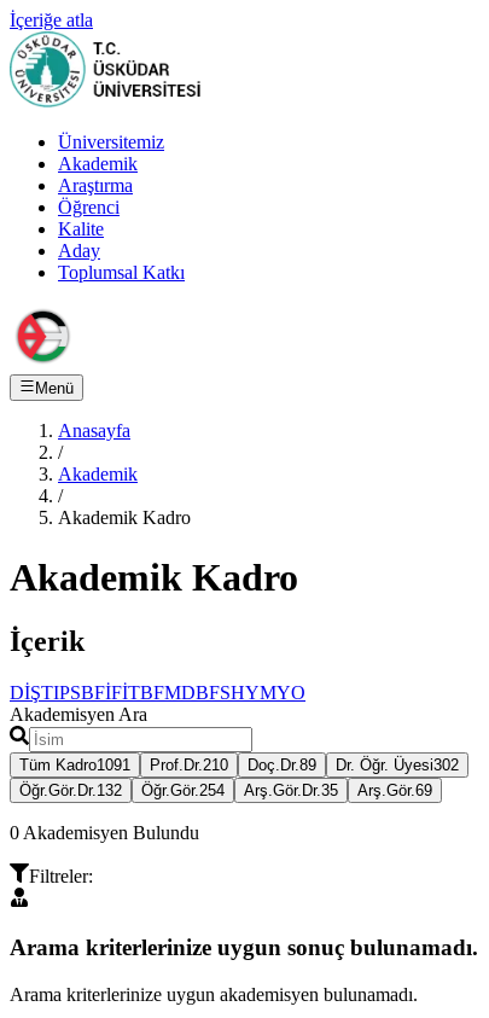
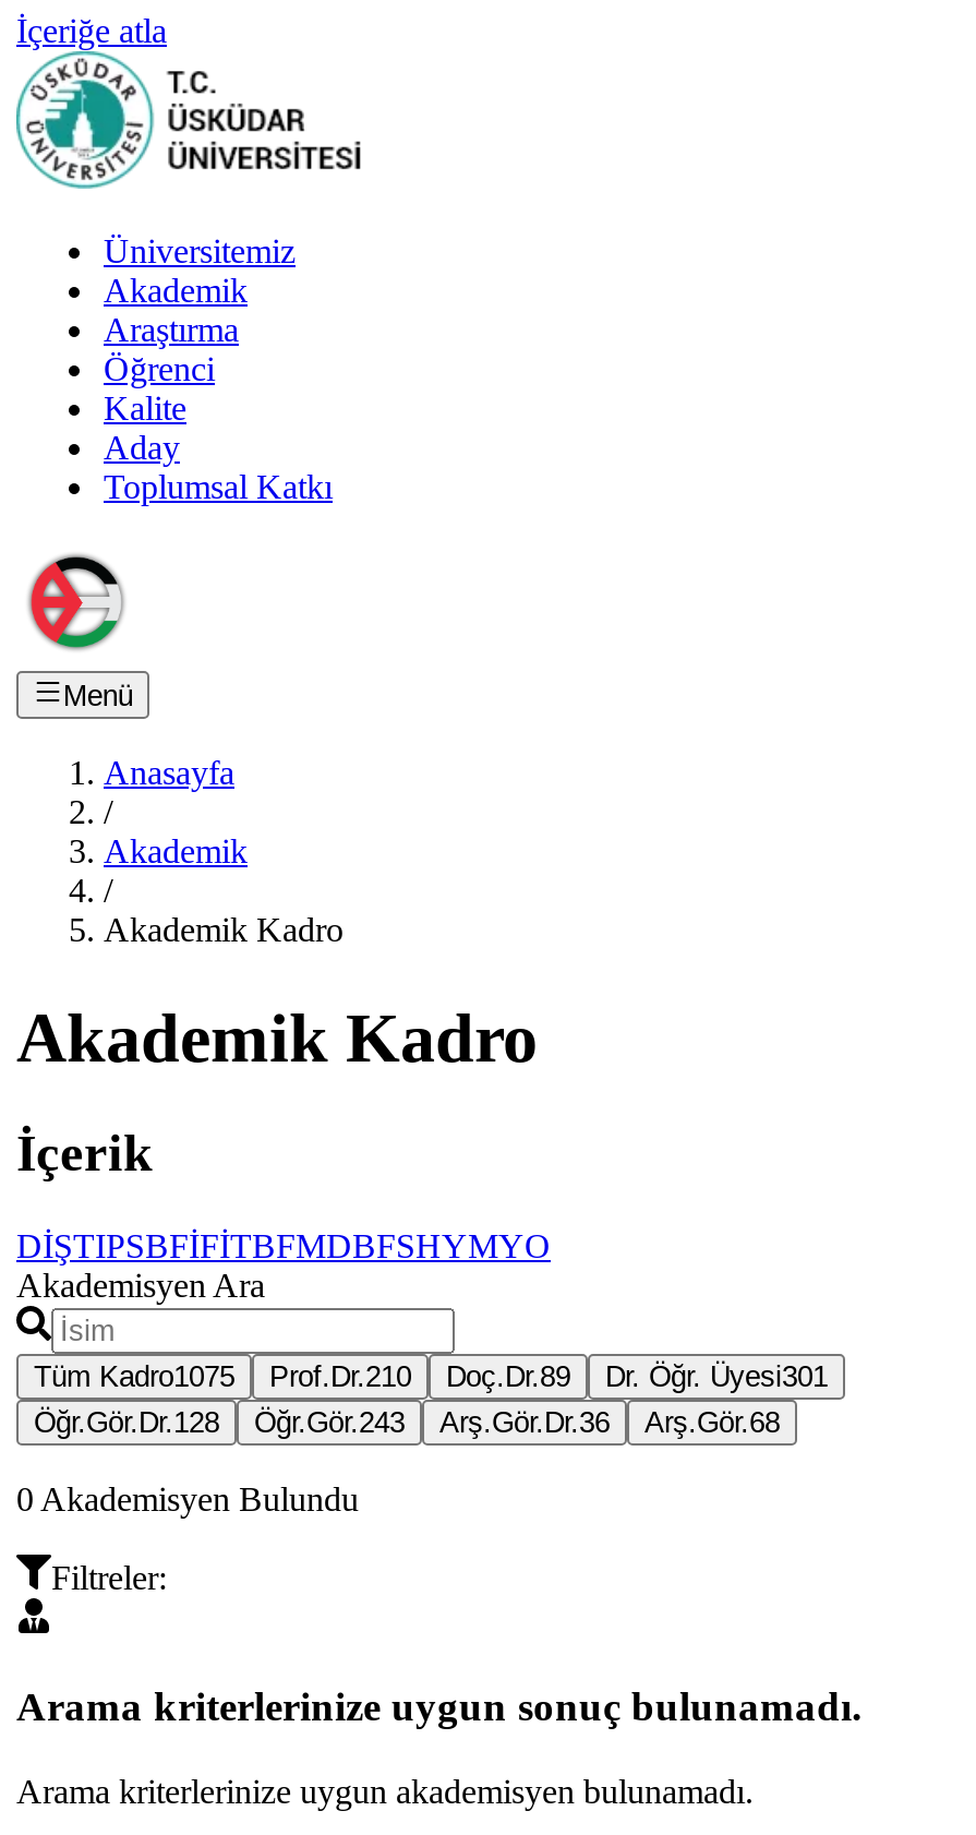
- Tüm Kadro1091
+ Tüm Kadro1075

- Dr. Öğr. Üyesi302
+ Dr. Öğr. Üyesi301

- Öğr.Gör.Dr.132
+ Öğr.Gör.Dr.128

- Öğr.Gör.254
+ Öğr.Gör.243

- Arş.Gör.Dr.35
+ Arş.Gör.Dr.36

- Arş.Gör.69
+ Arş.Gör.68
